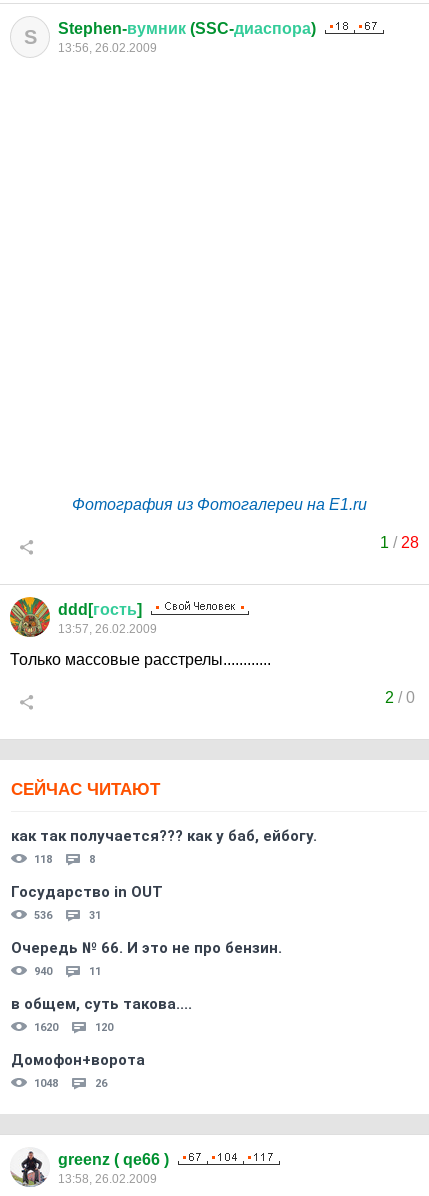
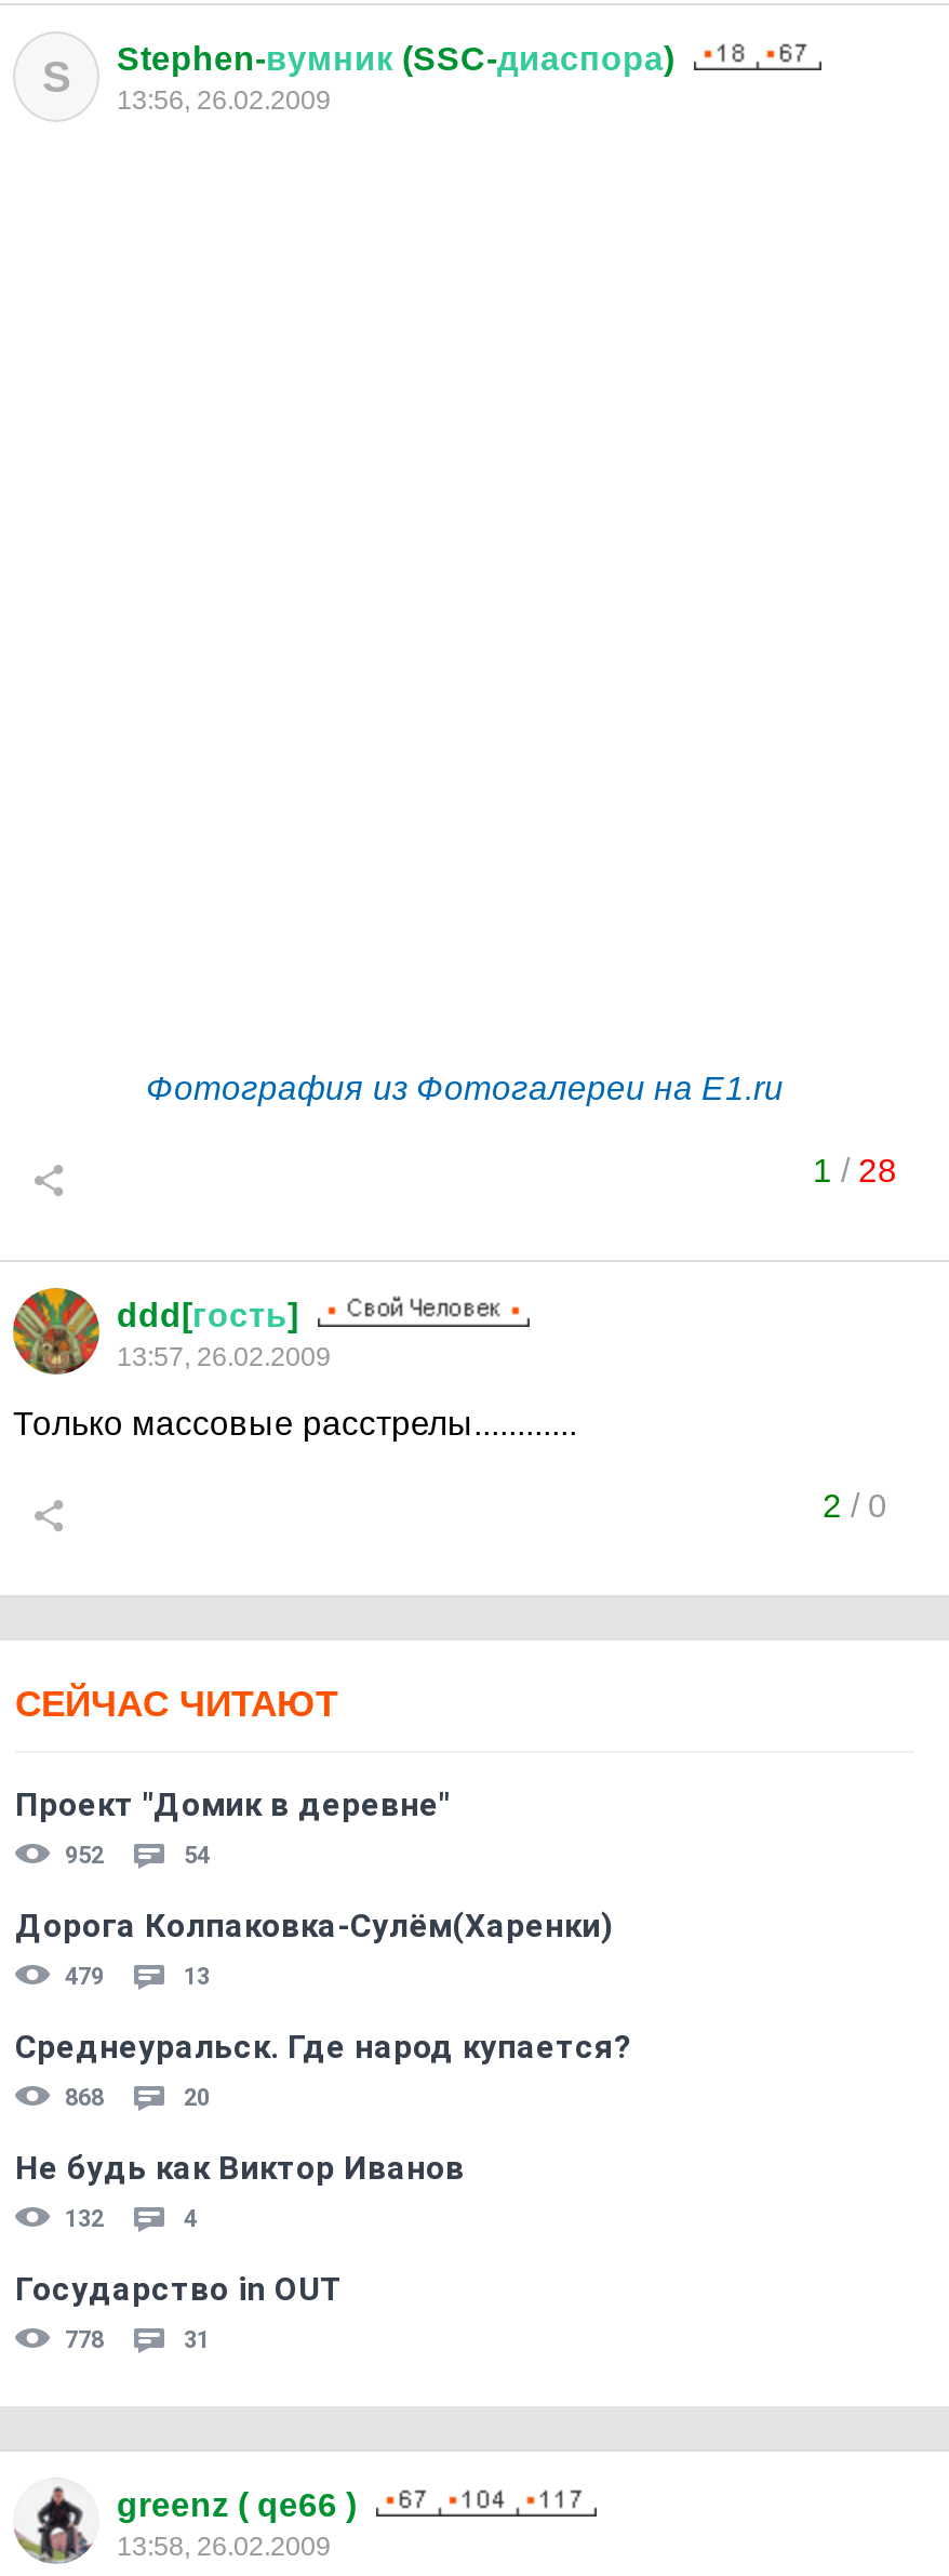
- как так получается??? как у баб, ейбогу.
- 118
- 8
+ Проект "Домик в деревне"
+ 952
+ 54
+ Дорога Колпаковка-Сулём(Харенки)
+ 479
+ 13
+ Среднеуральск. Где народ купается?
+ 868
+ 20
+ Не будь как Виктор Иванов
+ 132
+ 4

moved down: Государство in OUT | 31

- 536
+ 778

- Очередь № 66. И это не про бензин.
- 940
- 11
- в общем, суть такова....
- 1620
- 120
- Домофон+ворота
- 1048
- 26
